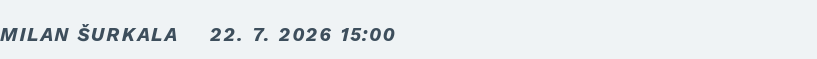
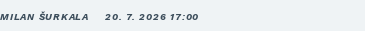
- MILAN ŠURKALA 22. 7. 2026 15:00
+ MILAN ŠURKALA 20. 7. 2026 17:00
